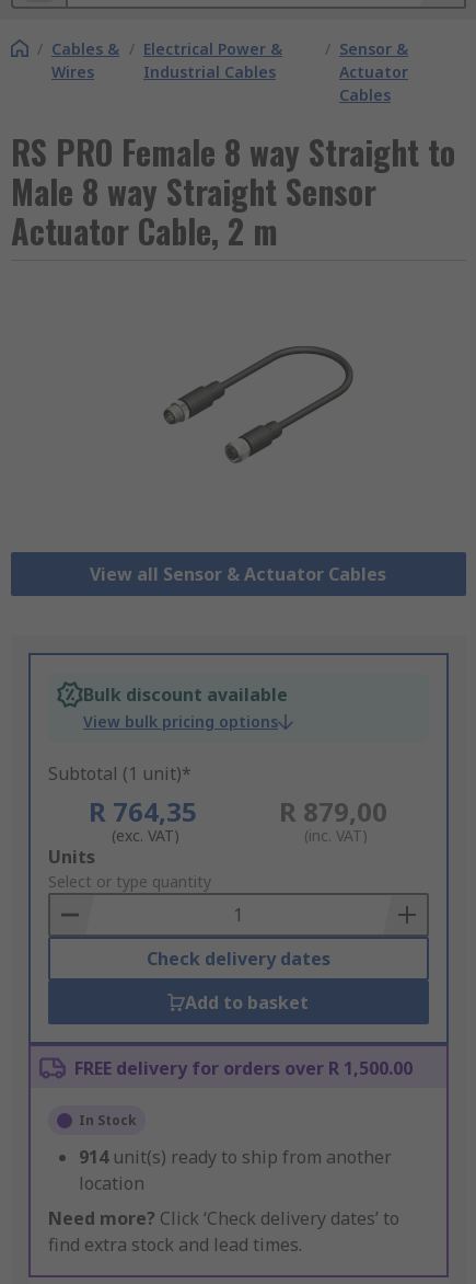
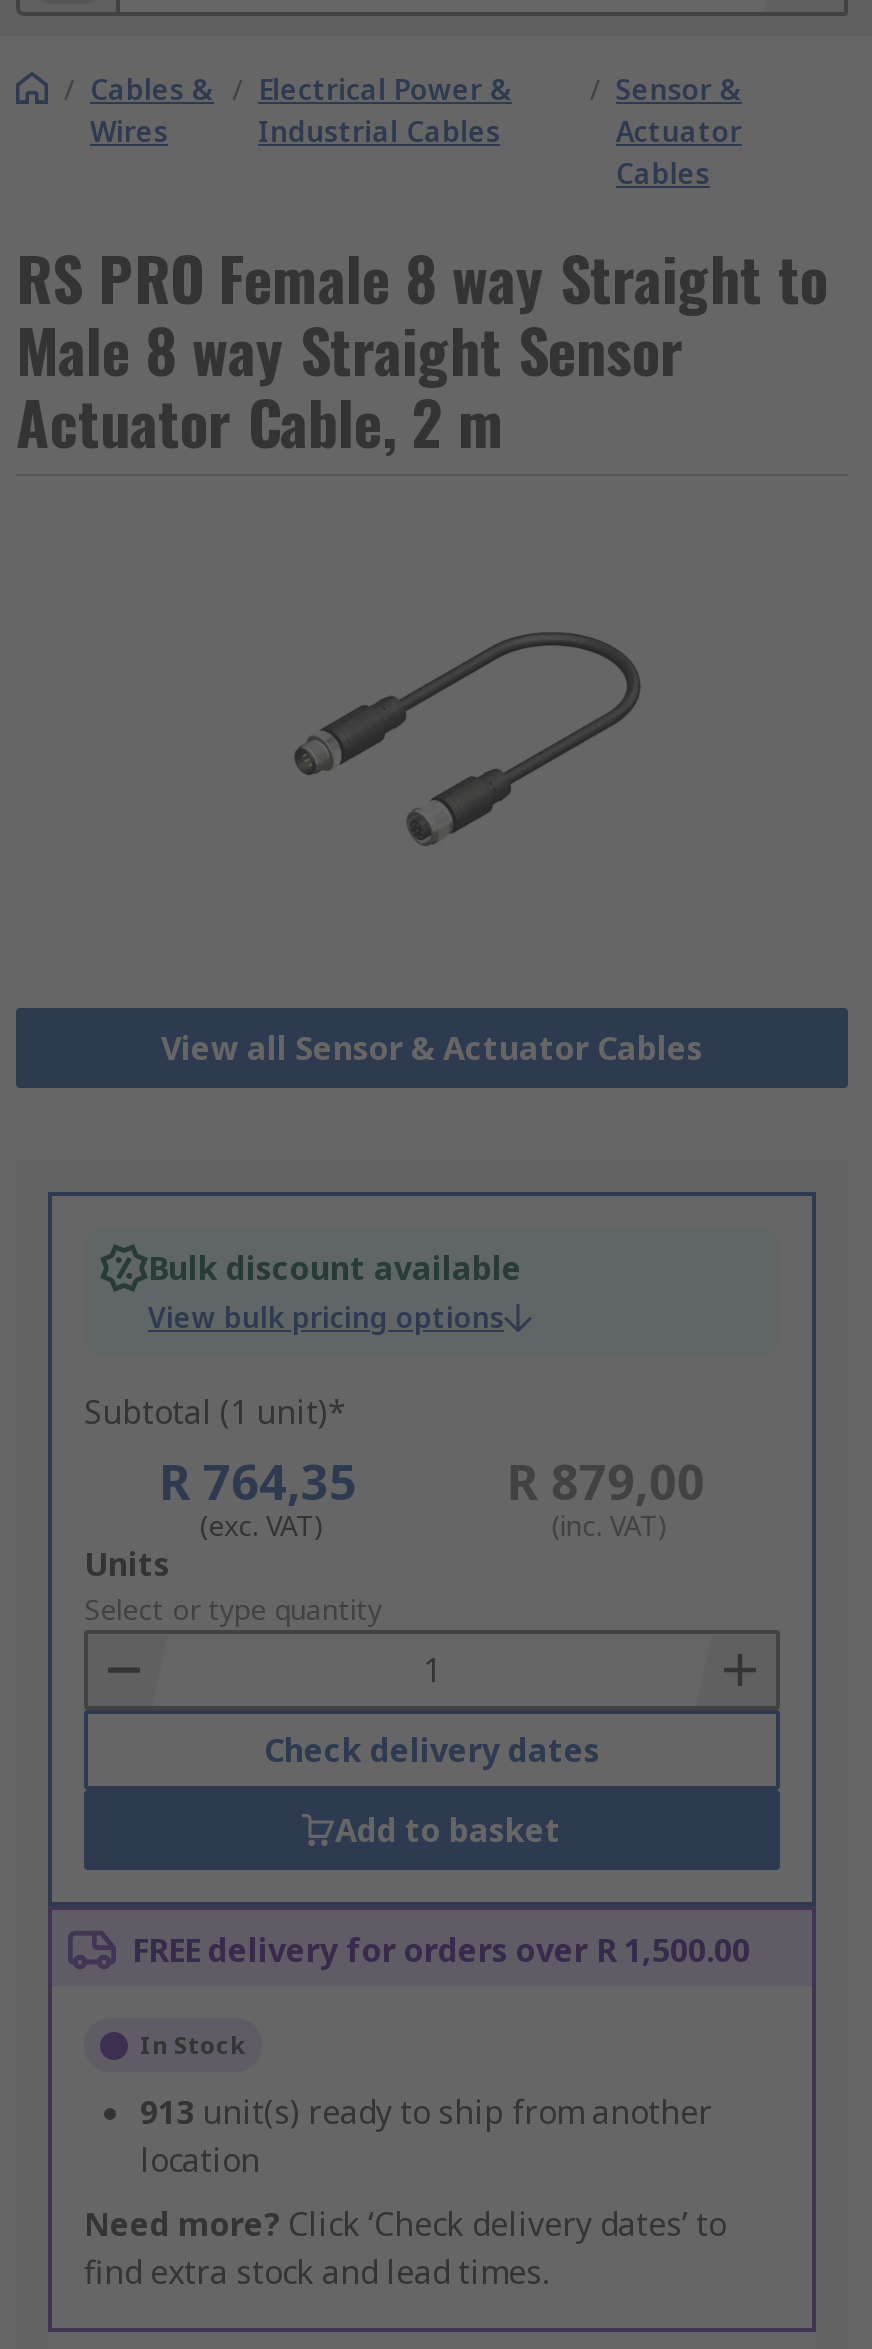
- 914 unit(s) ready to ship from another
+ 913 unit(s) ready to ship from another
